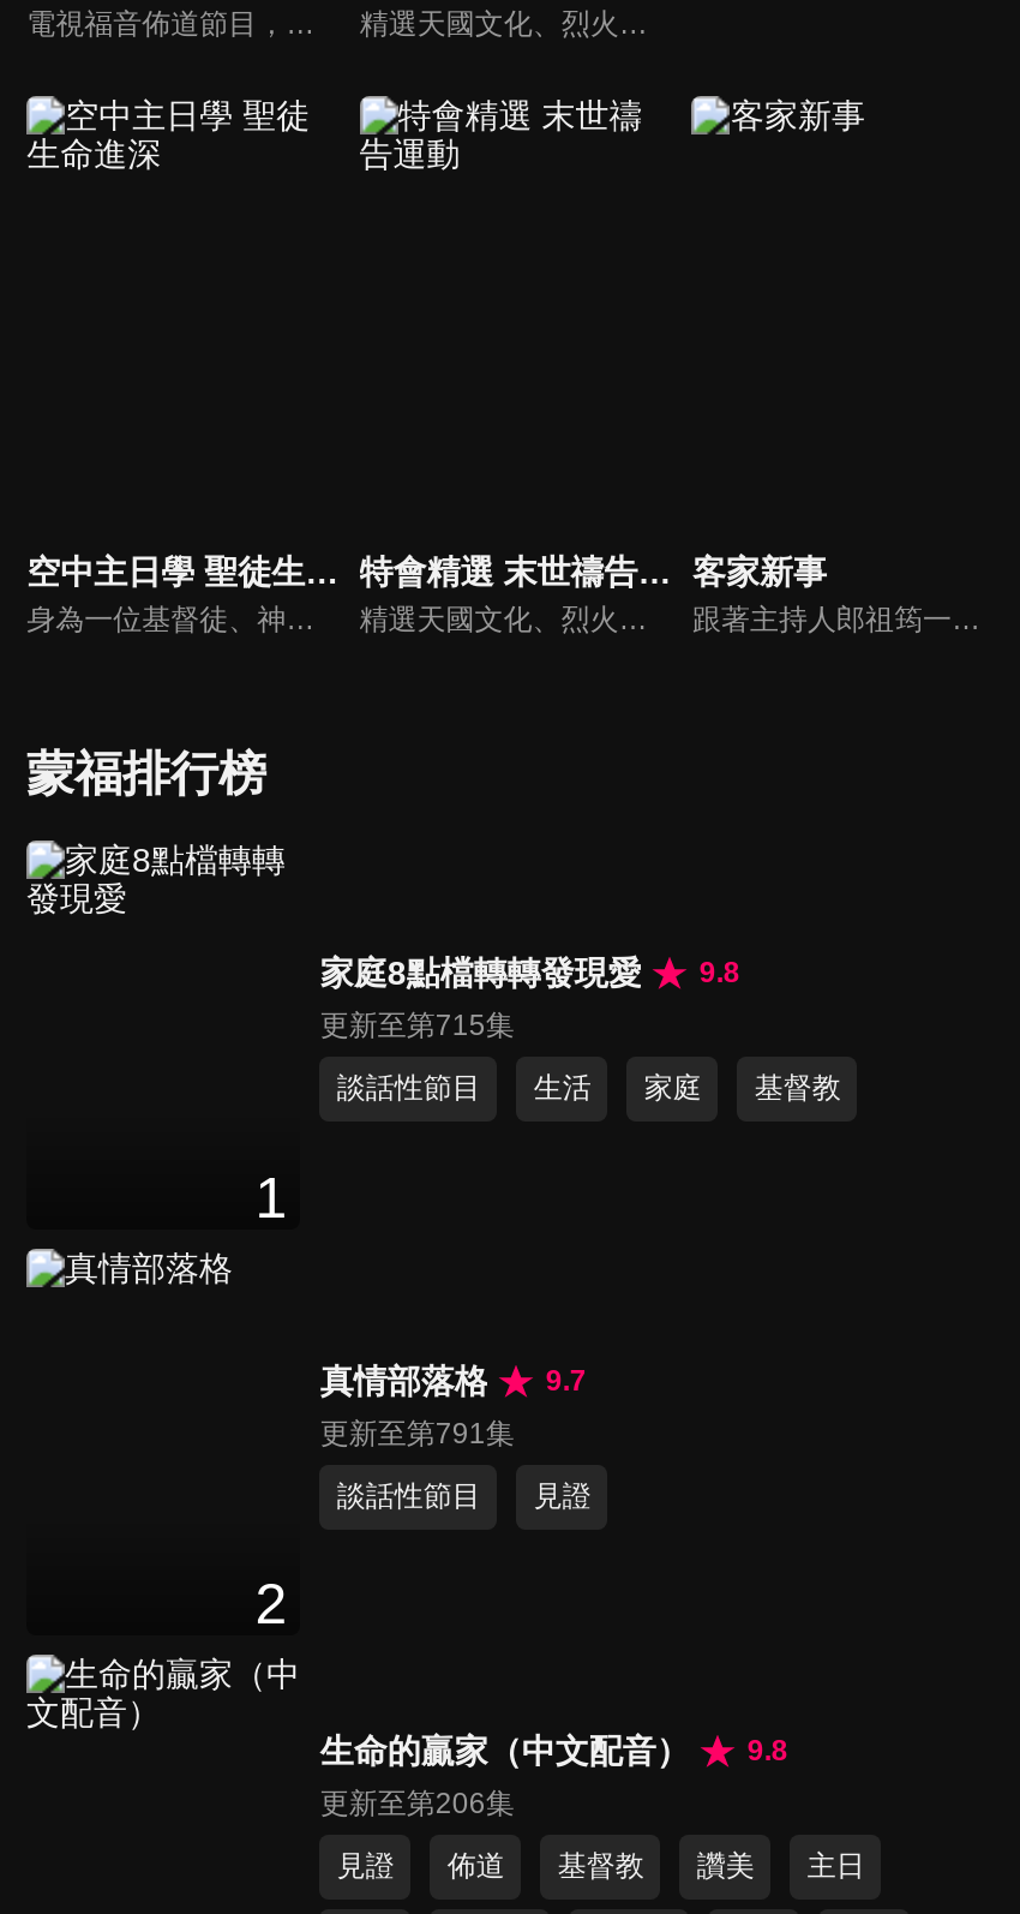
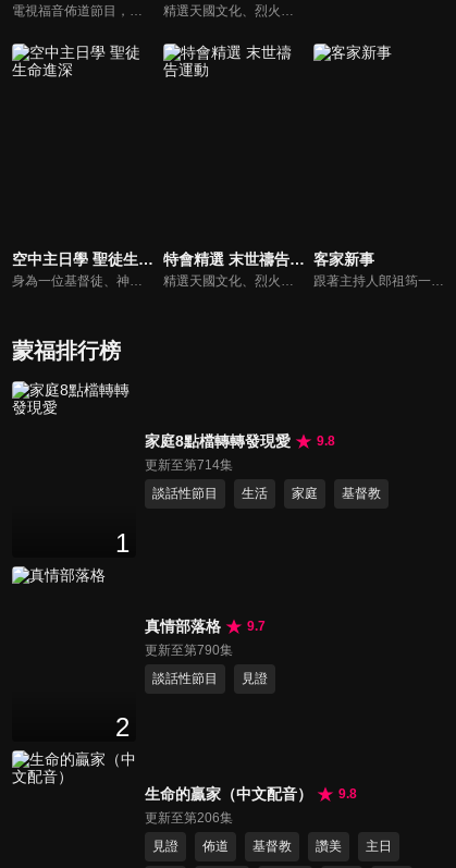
- 更新至第715集
+ 更新至第714集

- 更新至第791集
+ 更新至第790集
